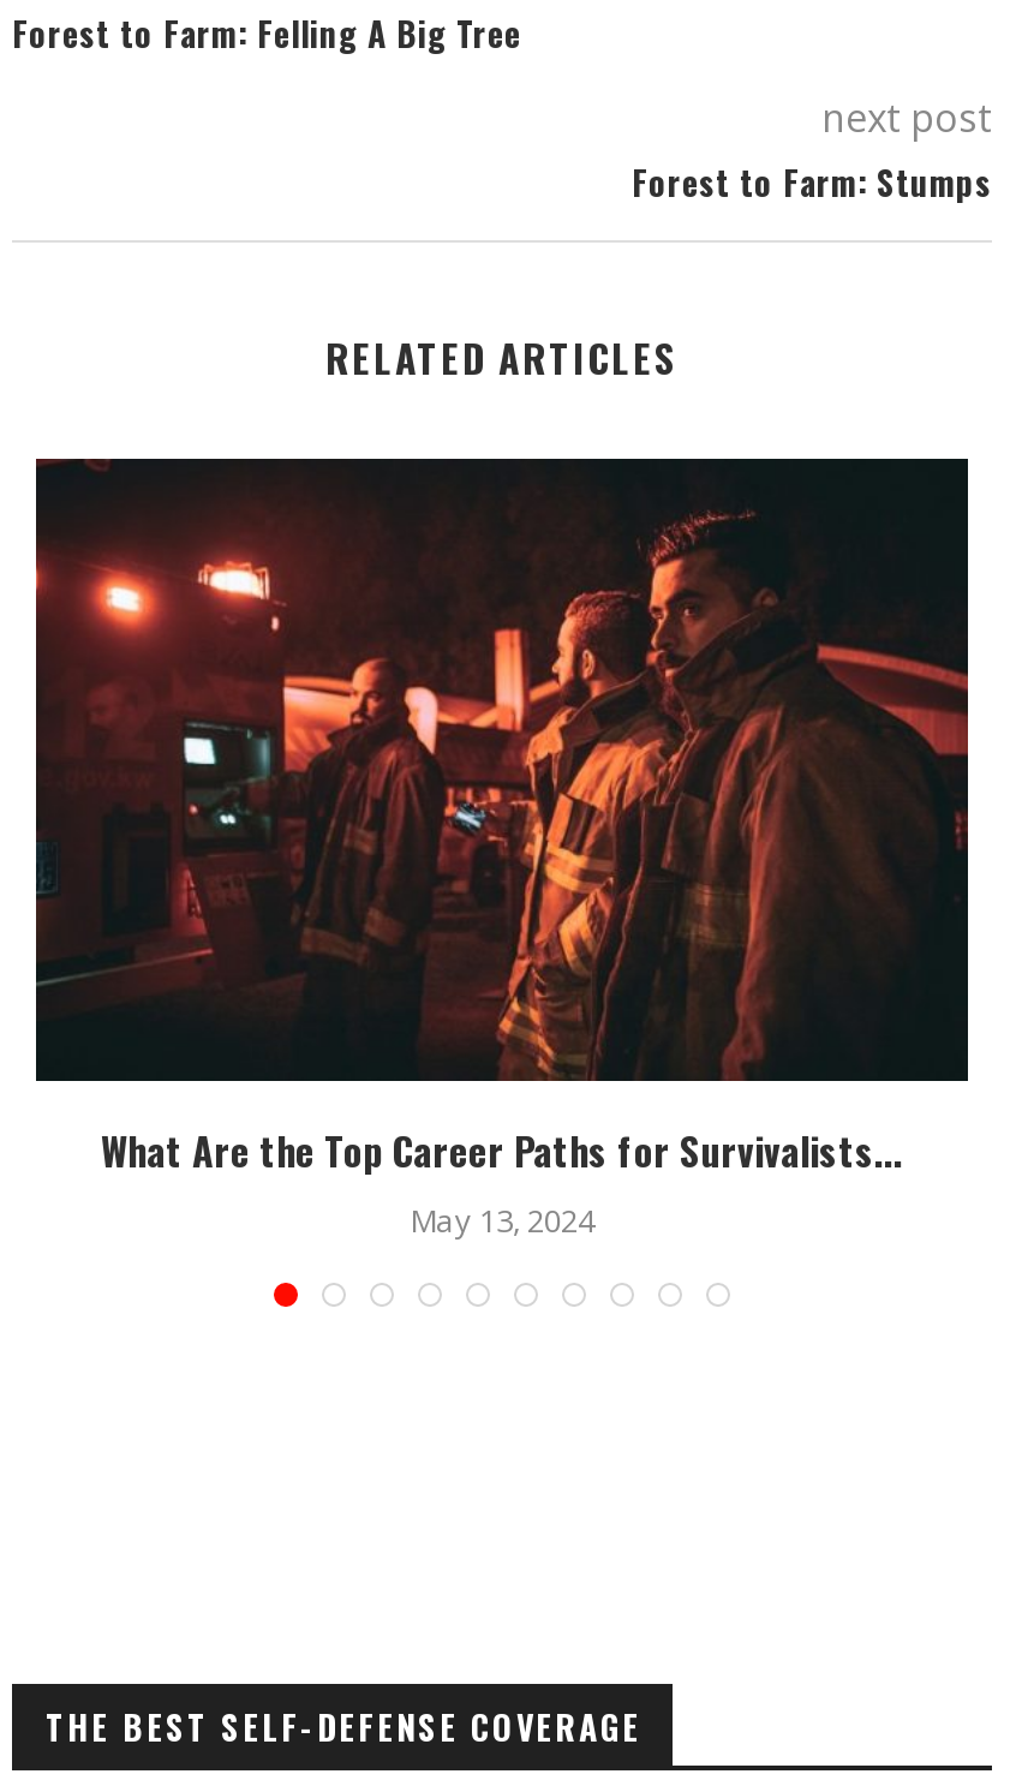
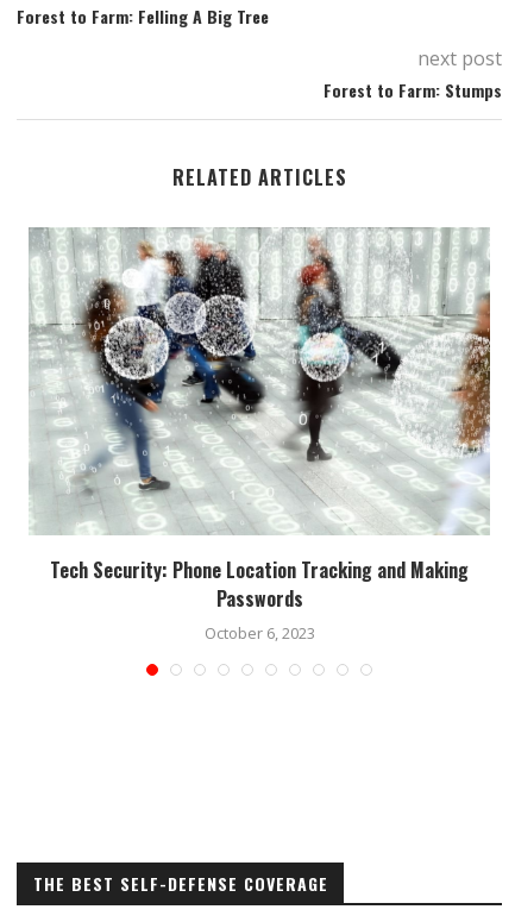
- [image]
- What Are the Top Career Paths for Survivalists...
- May 13, 2024
+ [image]
+ Tech Security: Phone Location Tracking and Making
+ Passwords
+ October 6, 2023
